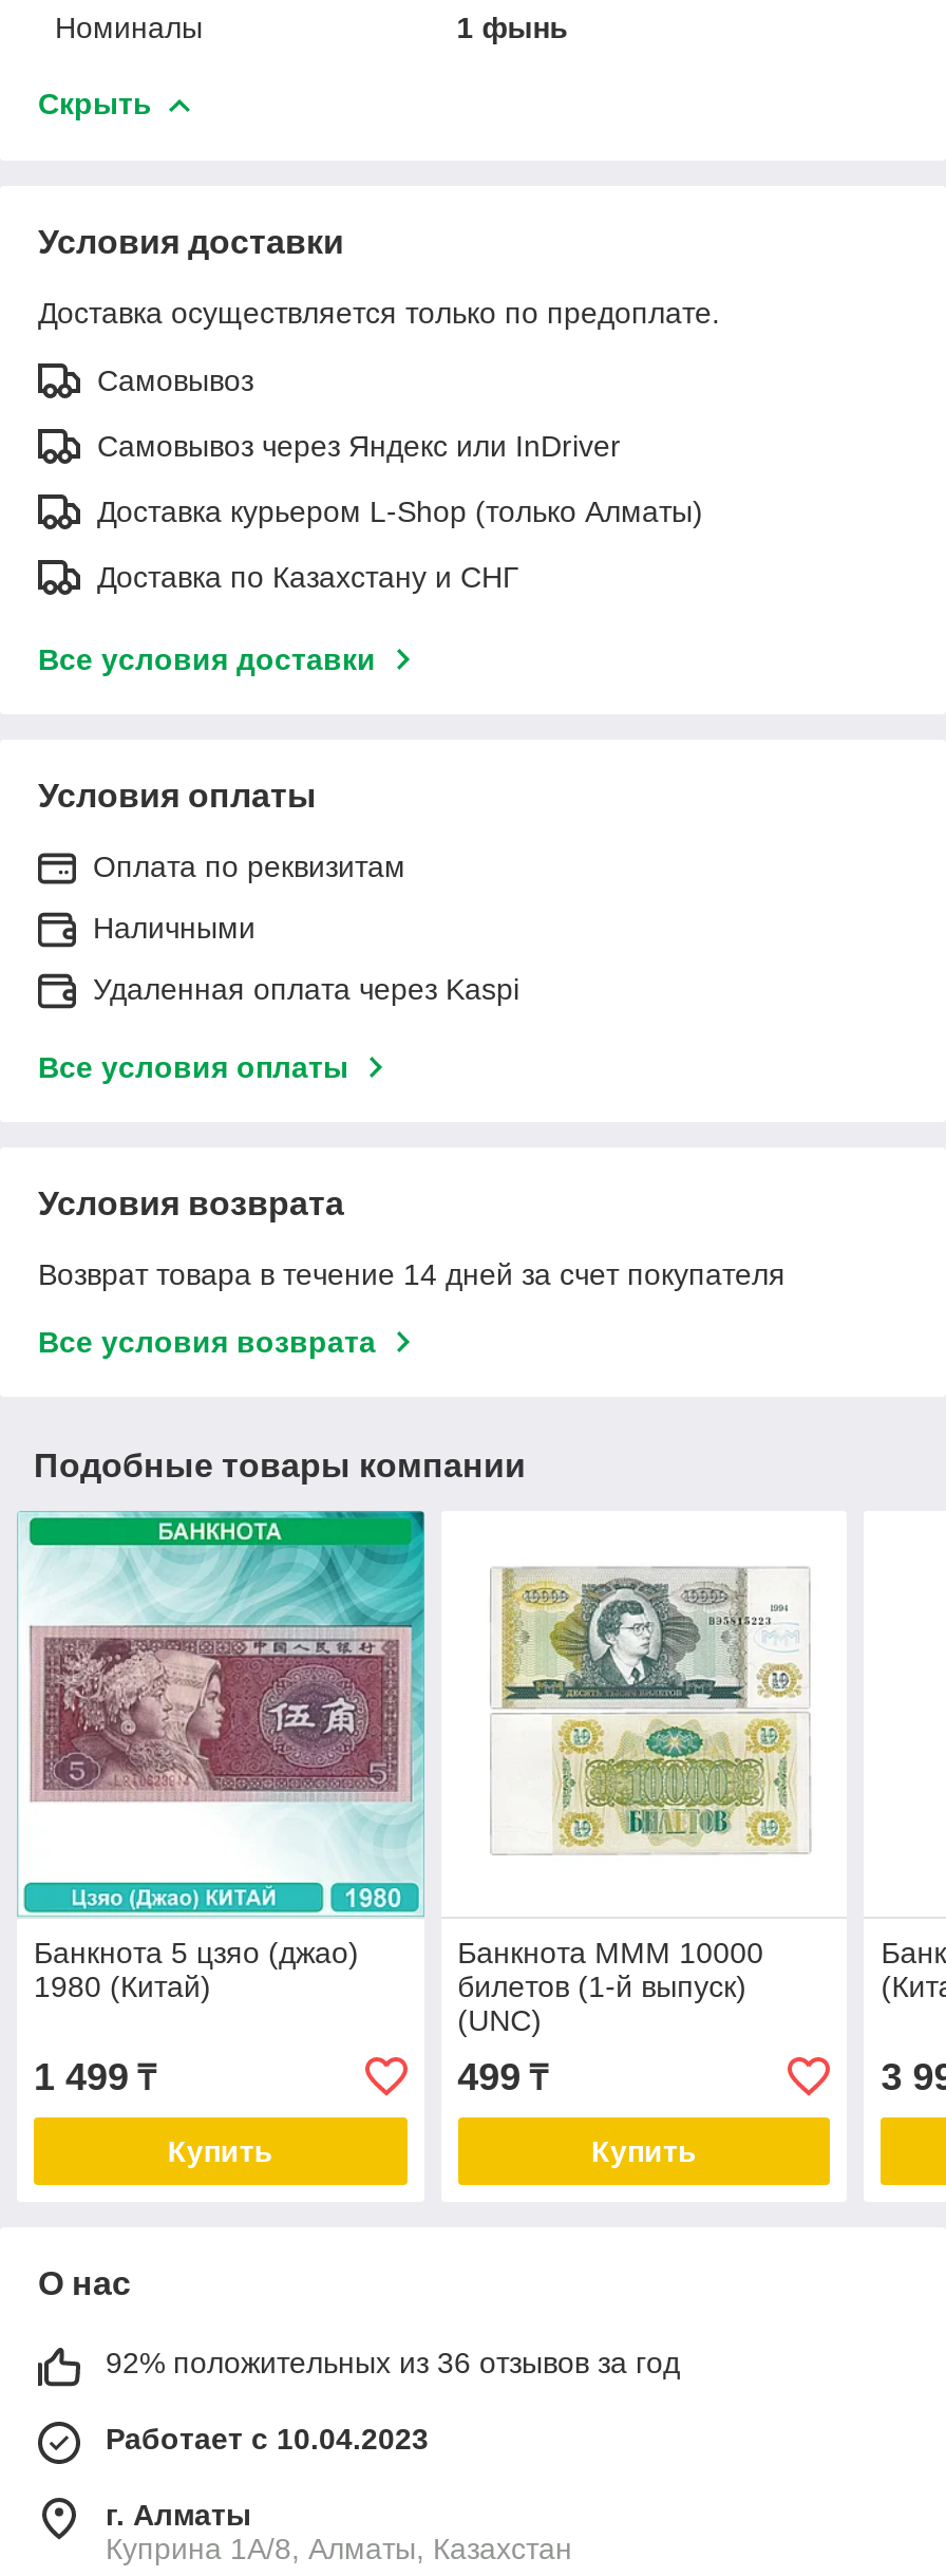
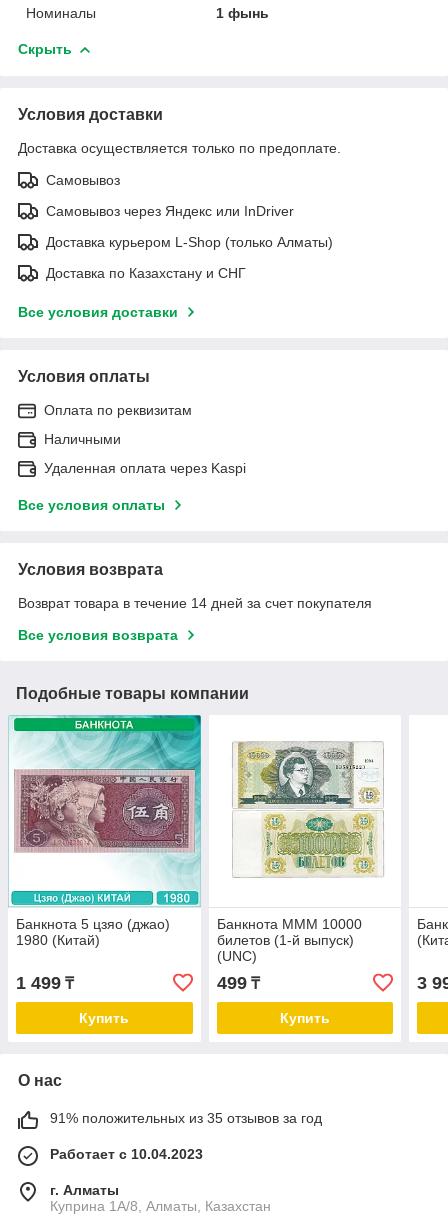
- 92% положительных из 36 отзывов за год
+ 91% положительных из 35 отзывов за год
